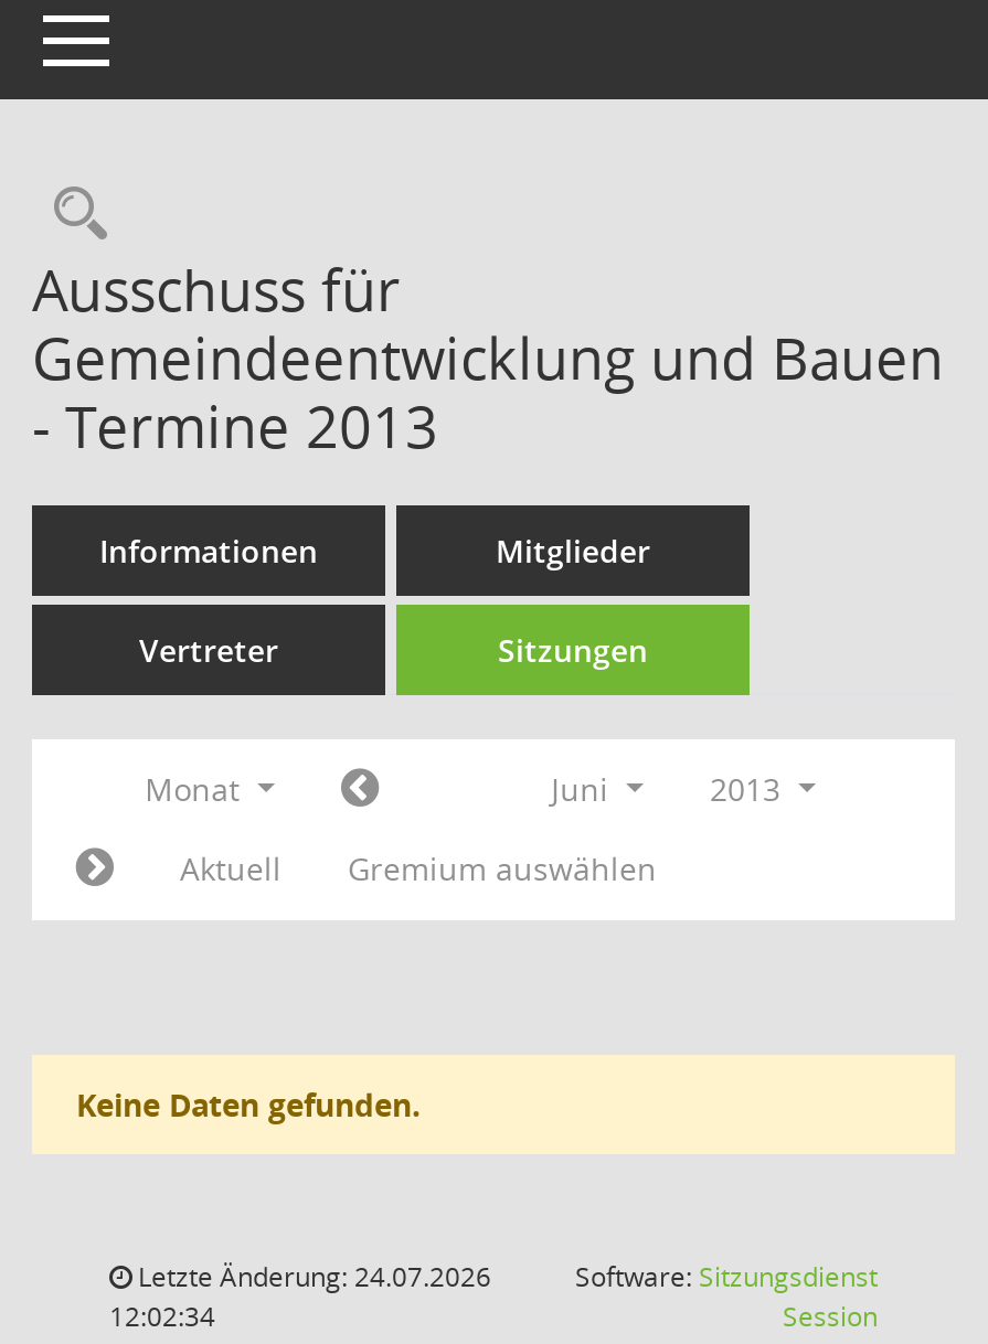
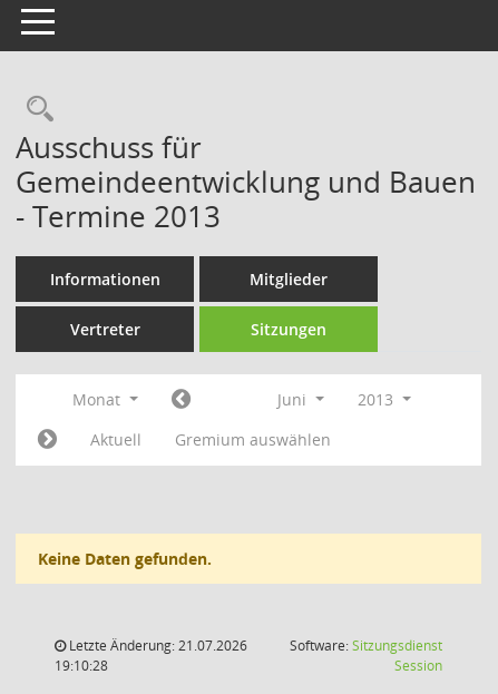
- Letzte Änderung: 24.07.2026
+ Letzte Änderung: 21.07.2026

- 12:02:34
+ 19:10:28
